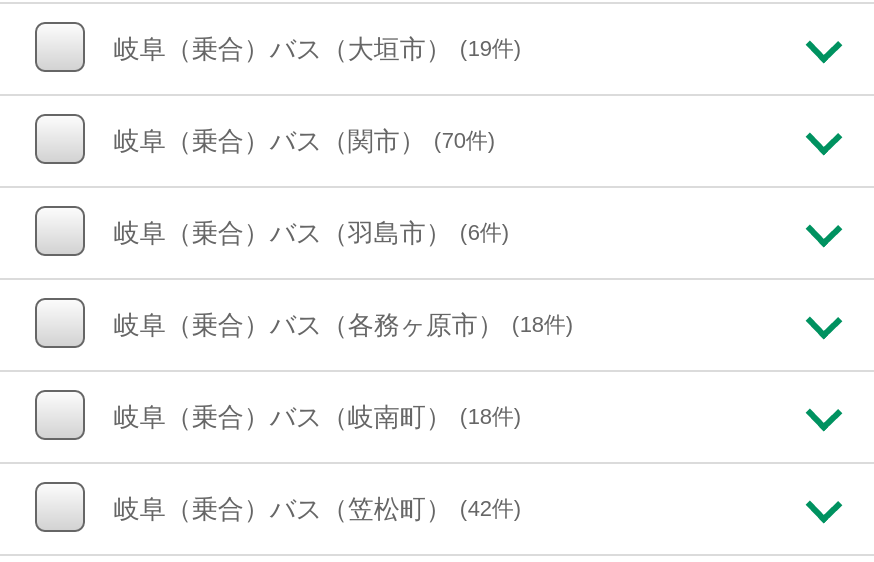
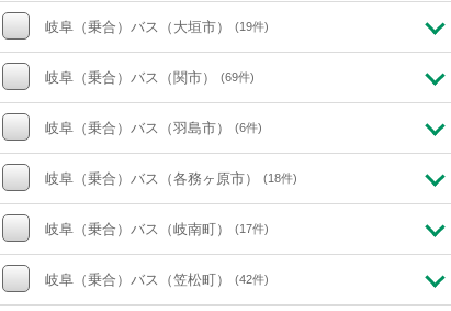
- 岐阜（乗合）バス（関市） (70件)
+ 岐阜（乗合）バス（関市） (69件)

- 岐阜（乗合）バス（岐南町） (18件)
+ 岐阜（乗合）バス（岐南町） (17件)
